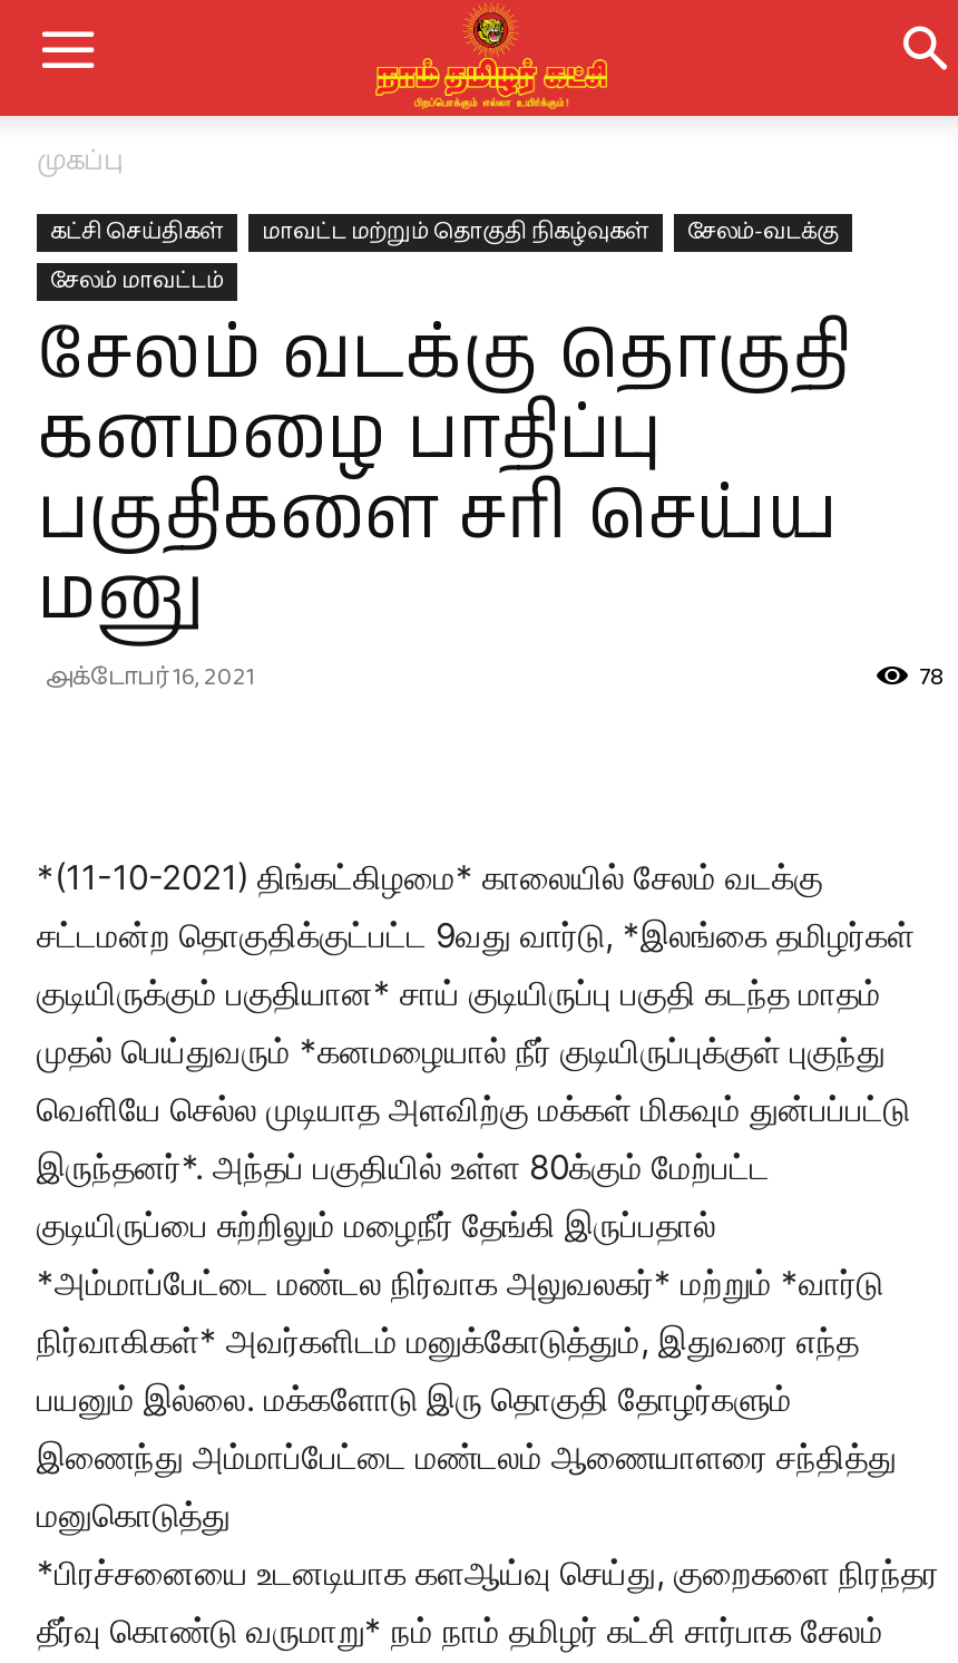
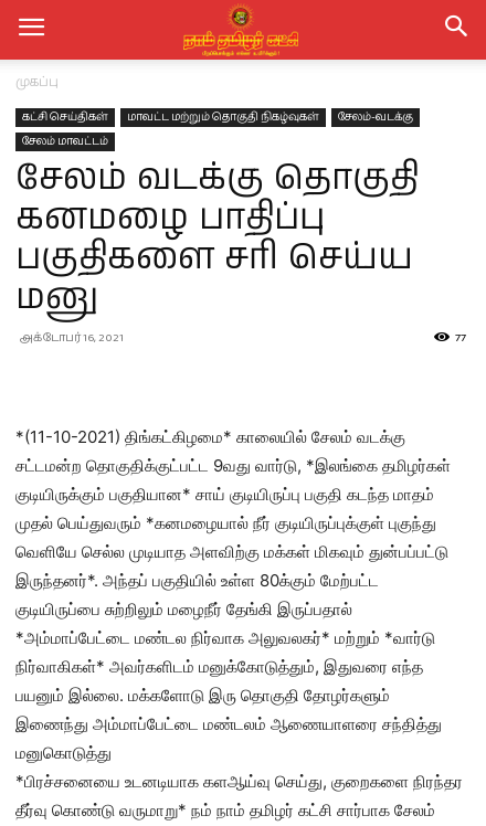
- 78
+ 77
